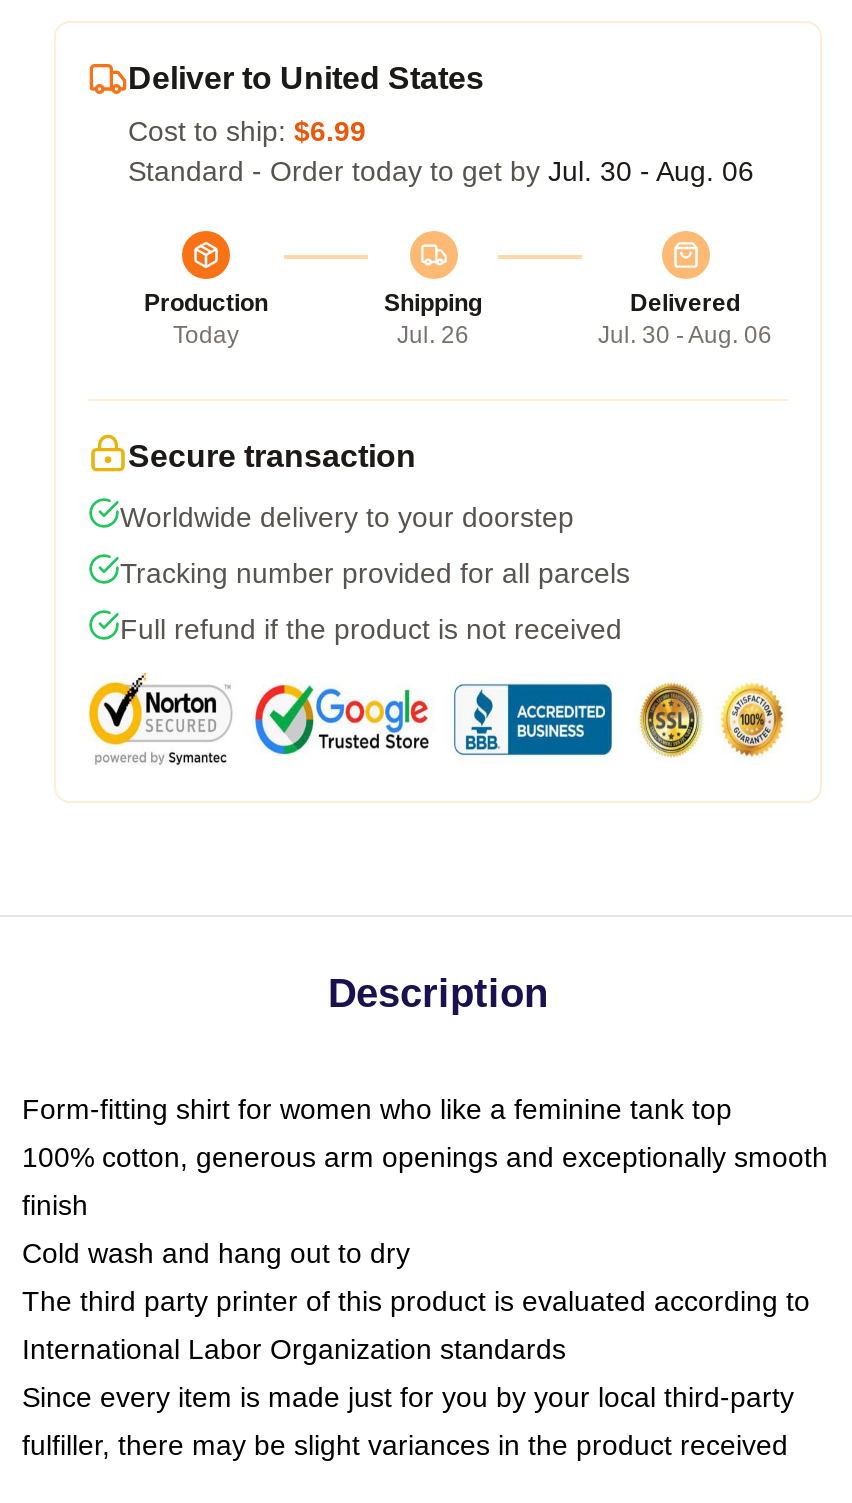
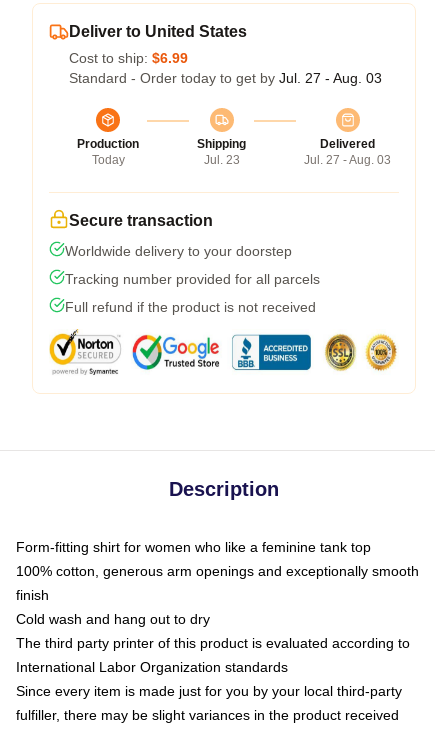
- Standard - Order today to get by Jul. 30 - Aug. 06
+ Standard - Order today to get by Jul. 27 - Aug. 03

- Jul. 26
+ Jul. 23

- Jul. 30 - Aug. 06
+ Jul. 27 - Aug. 03
